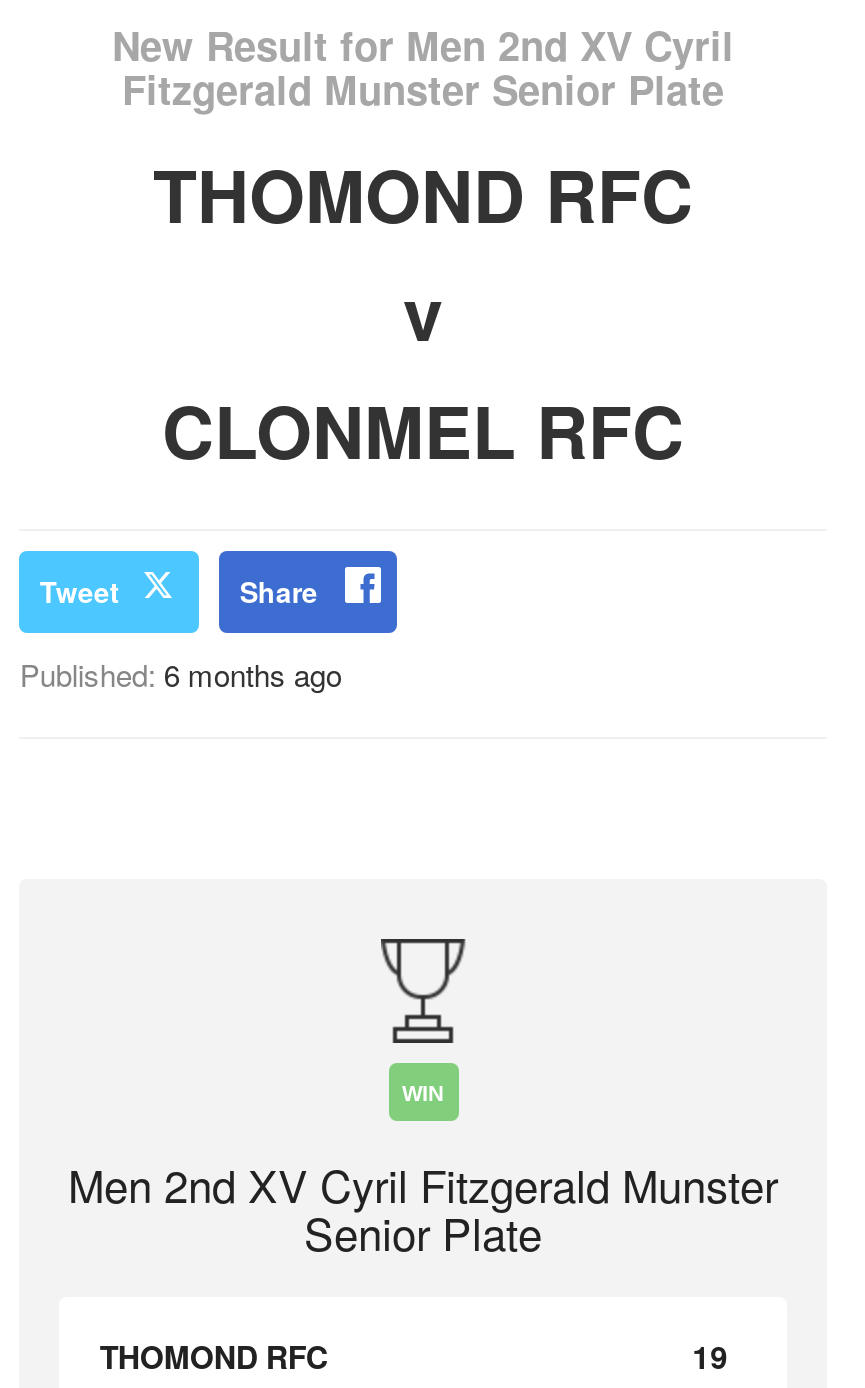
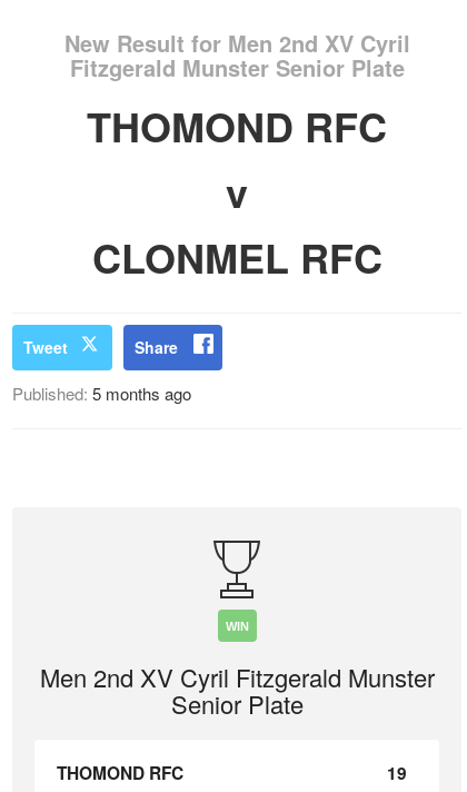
- Published: 6 months ago
+ Published: 5 months ago
